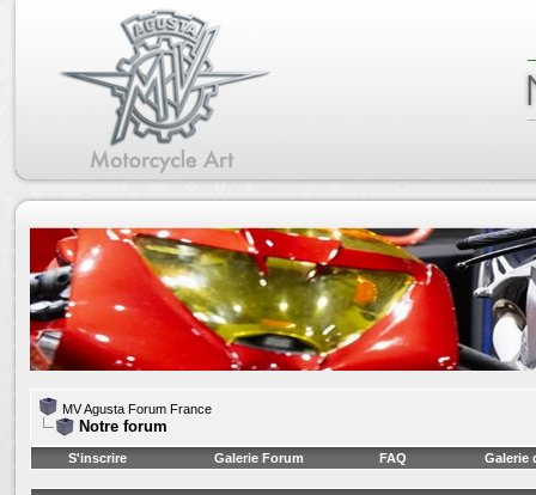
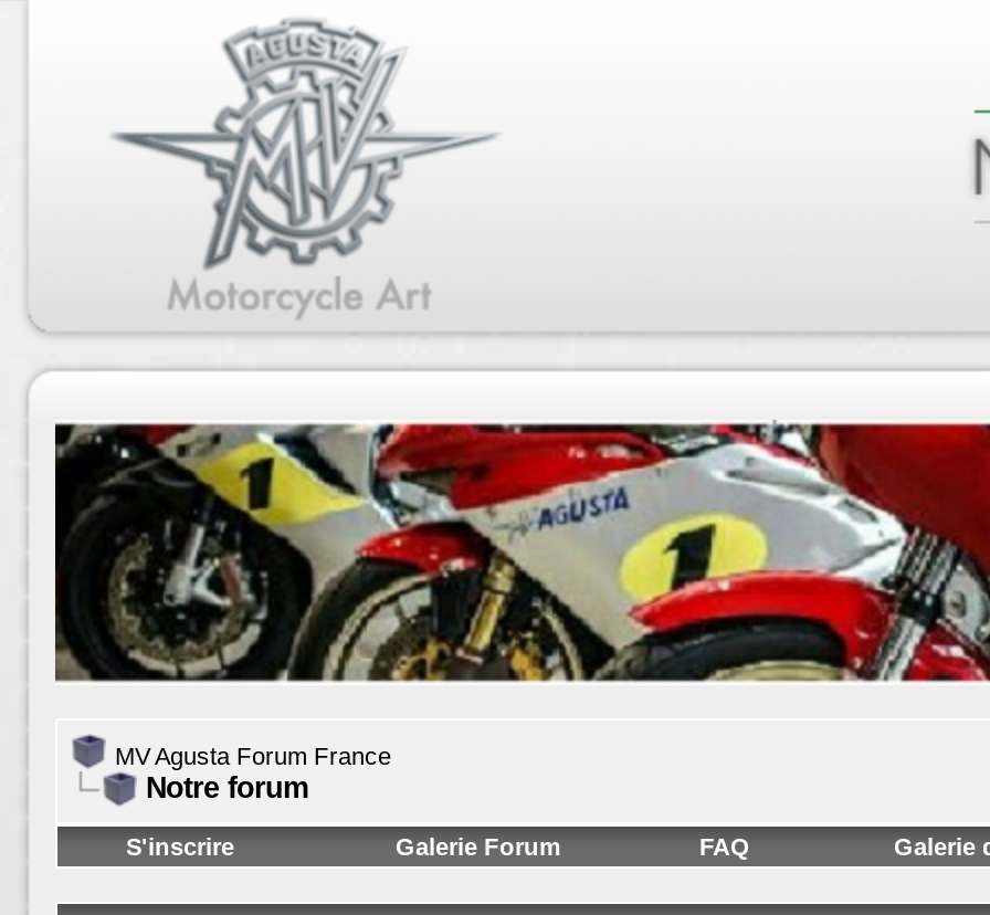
- [image]
+ [image]
